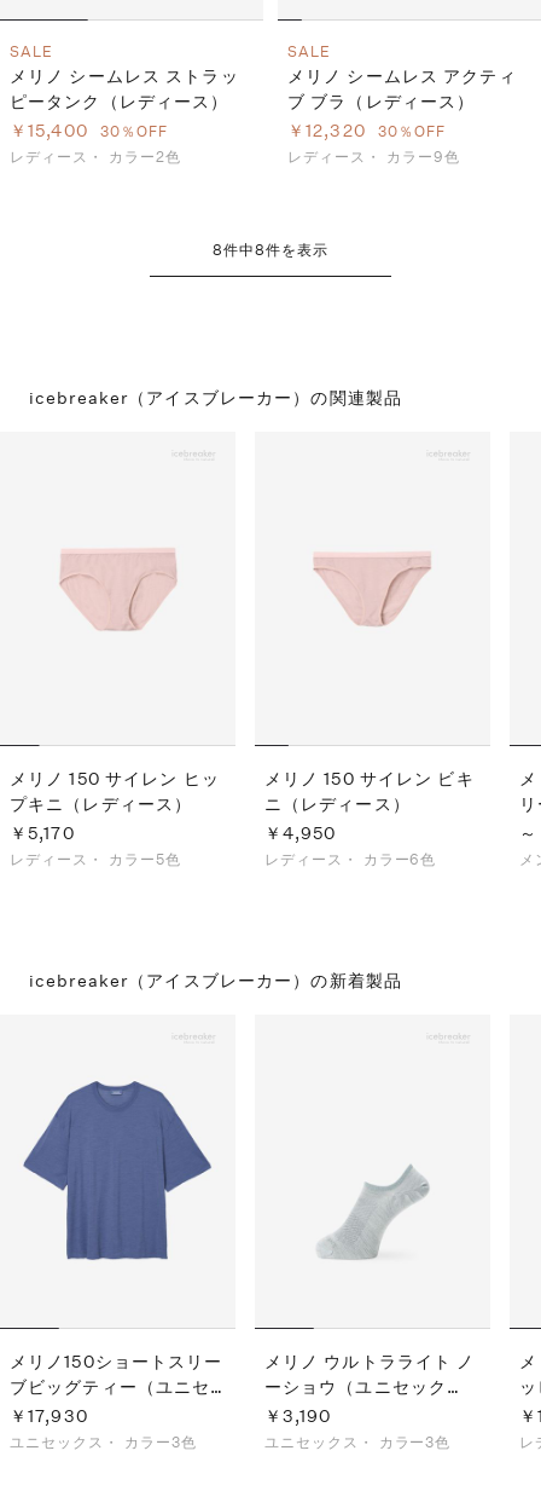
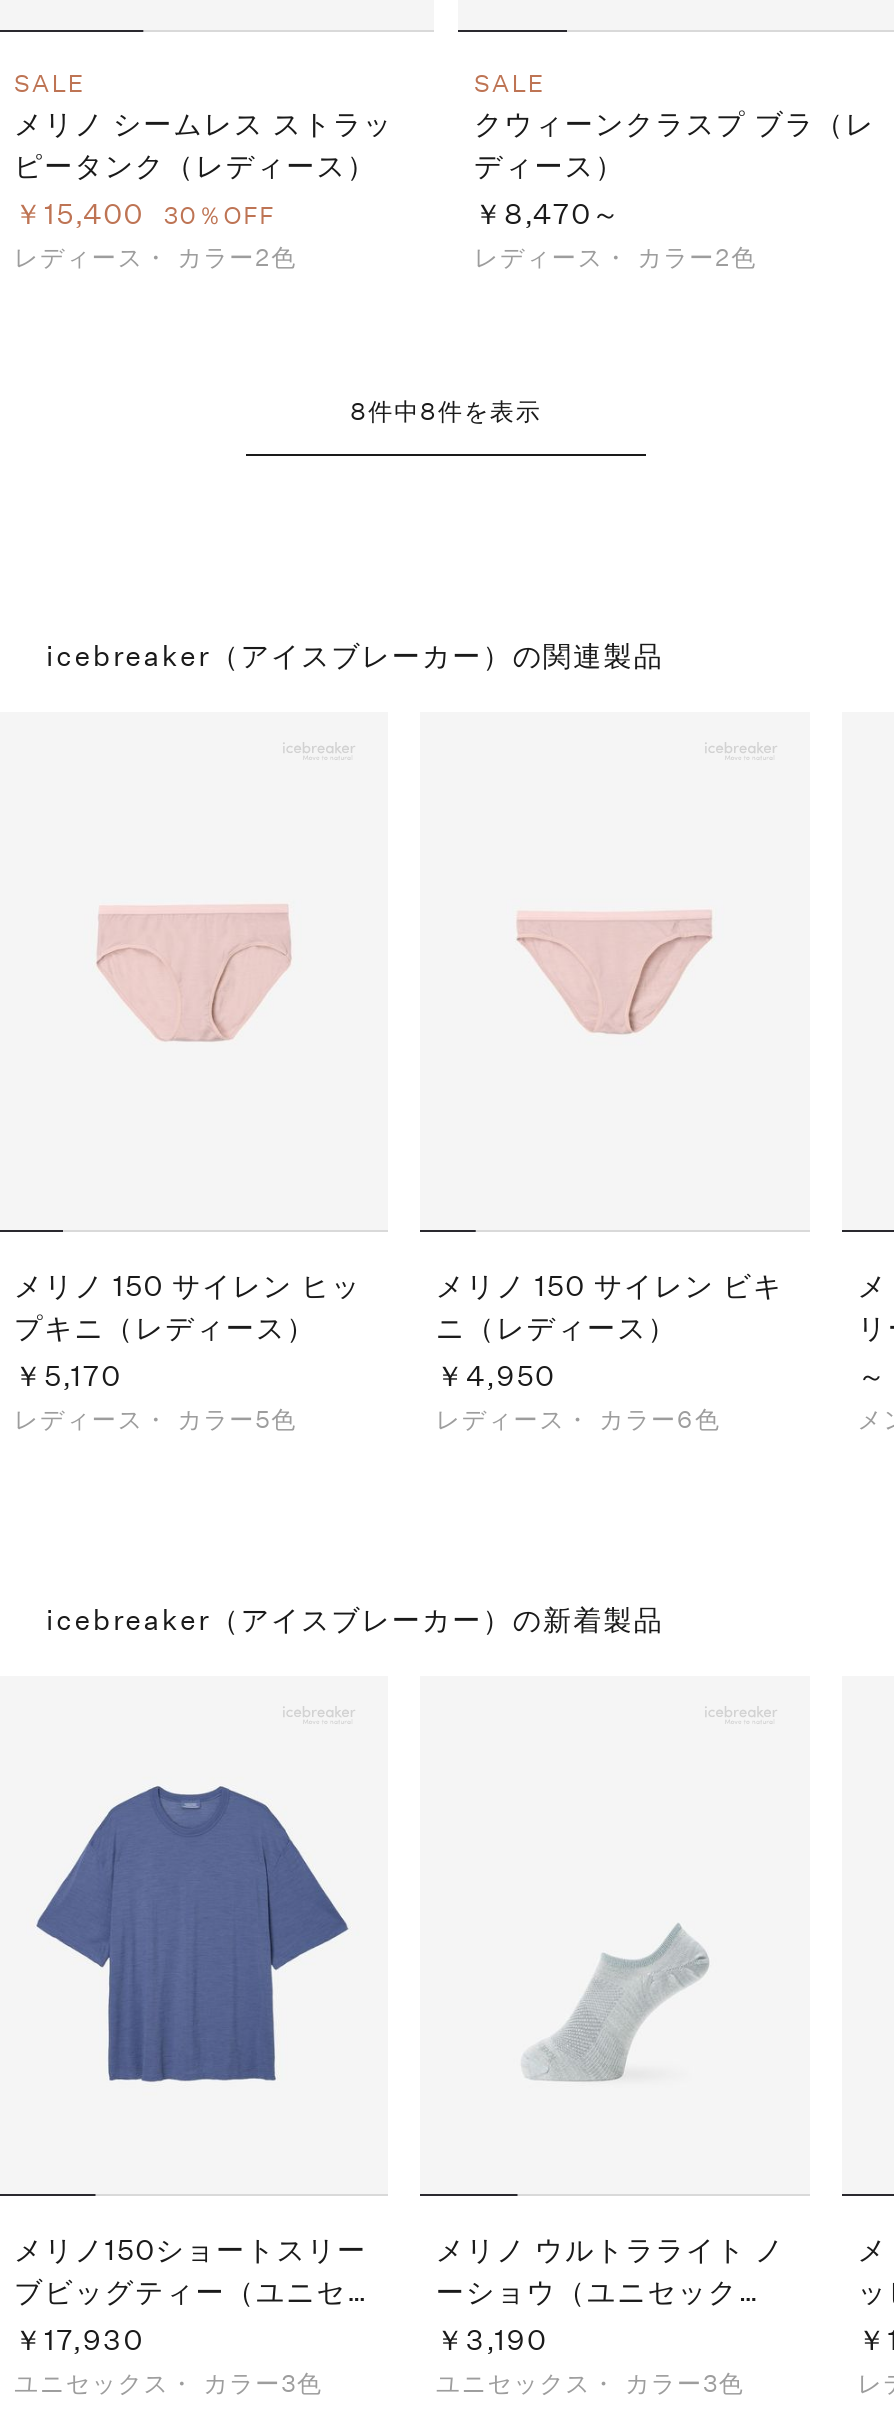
- メリノ シームレス アクティ
- ブ ブラ（レディース）
- ￥12,320
- 30％OFF
- レディース・カラー9色
+ クウィーンクラスプ ブラ（レ
+ ディース）
+ ￥8,470～
+ レディース・カラー2色
